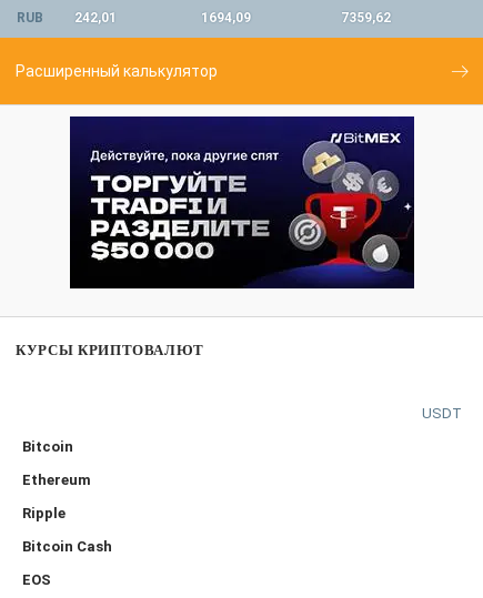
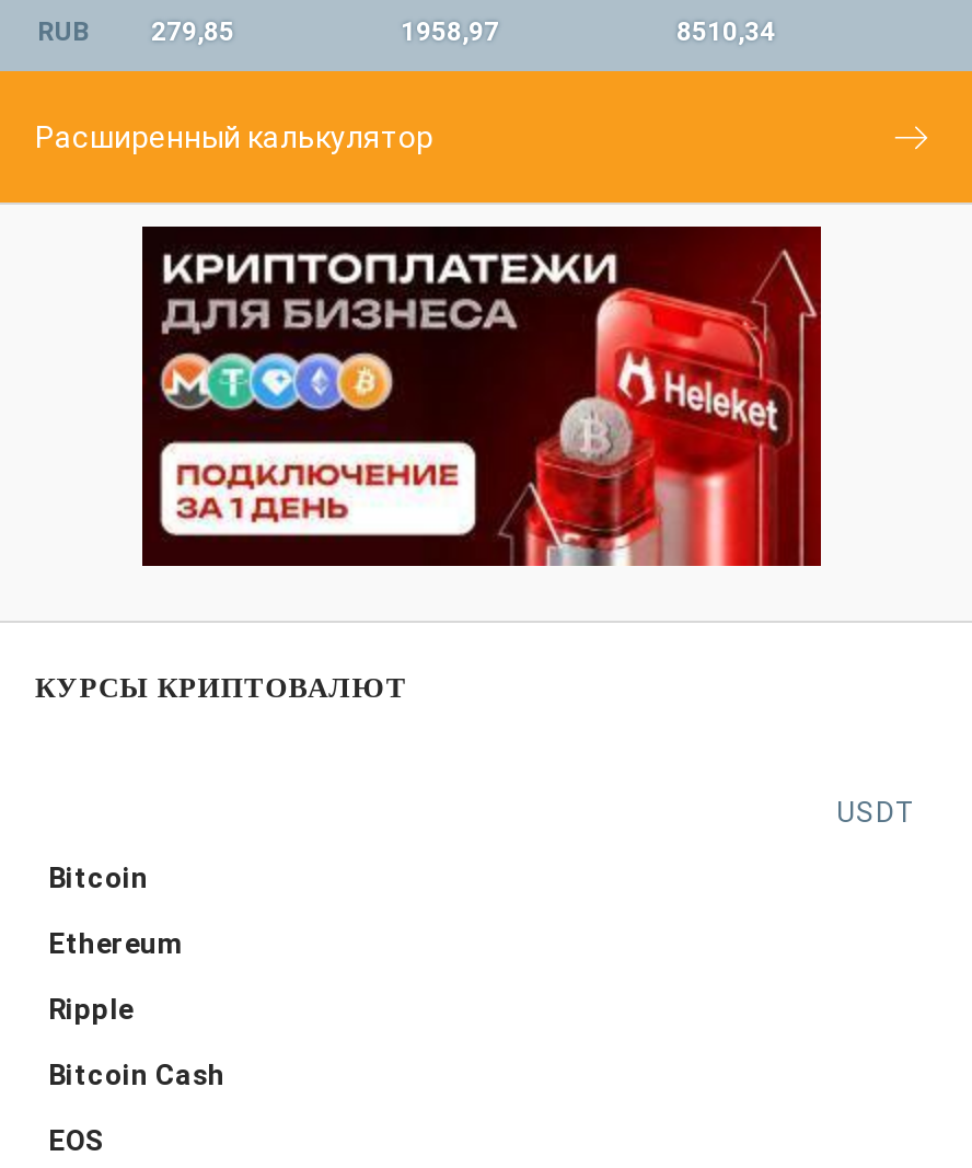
- RUB 242,01
+ RUB 279,85

- 1694,09
+ 1958,97

- 7359,62
+ 8510,34

- [image]
+ [image]
